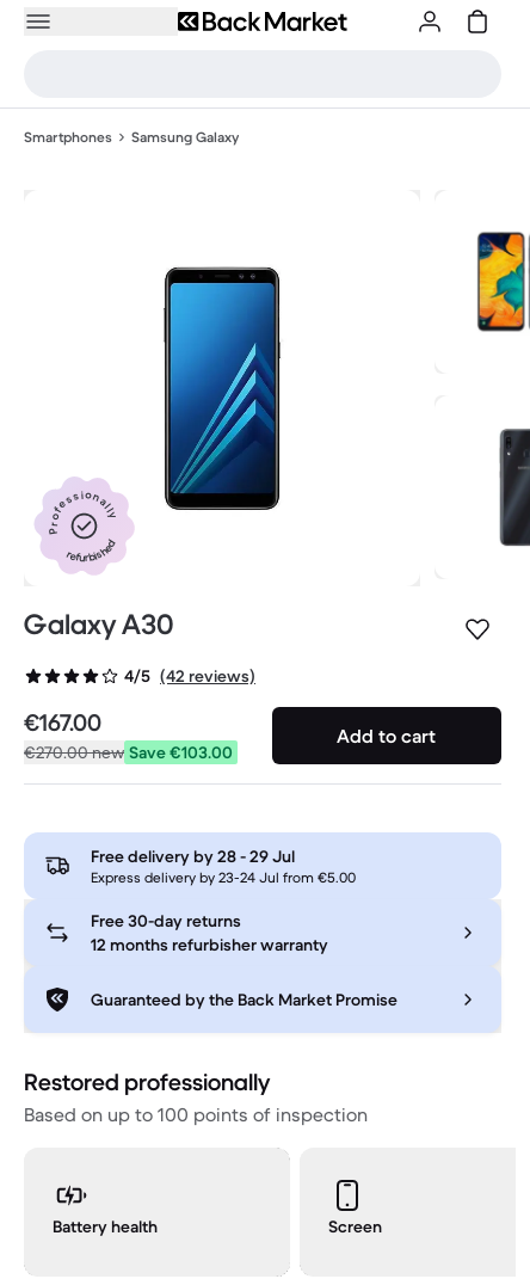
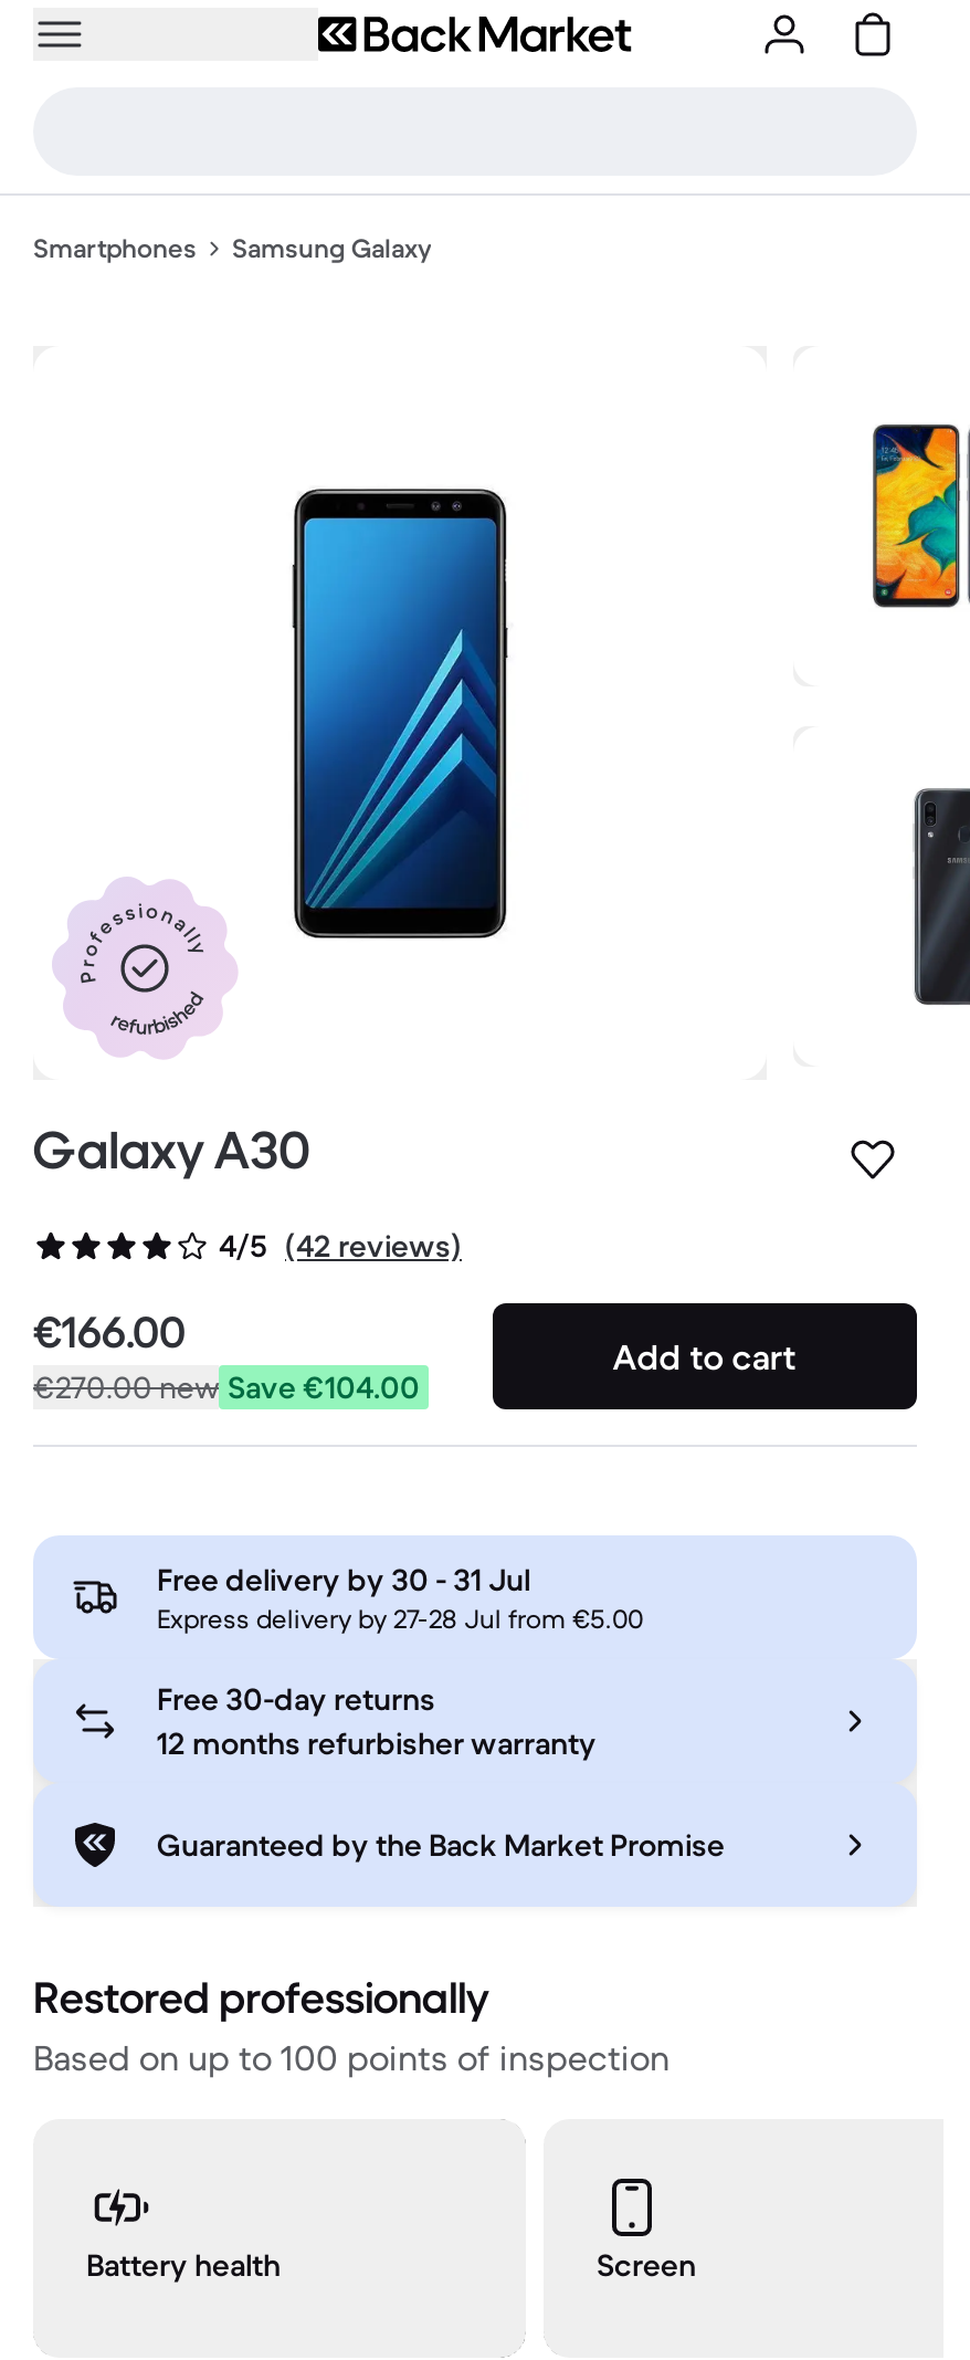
- €167.00
+ €166.00

- €270.00new Save €103.00
+ €270.00new Save €104.00

- Free delivery by 28 - 29 Jul
+ Free delivery by 30 - 31 Jul

- Express delivery by 23-24 Jul from €5.00
+ Express delivery by 27-28 Jul from €5.00
